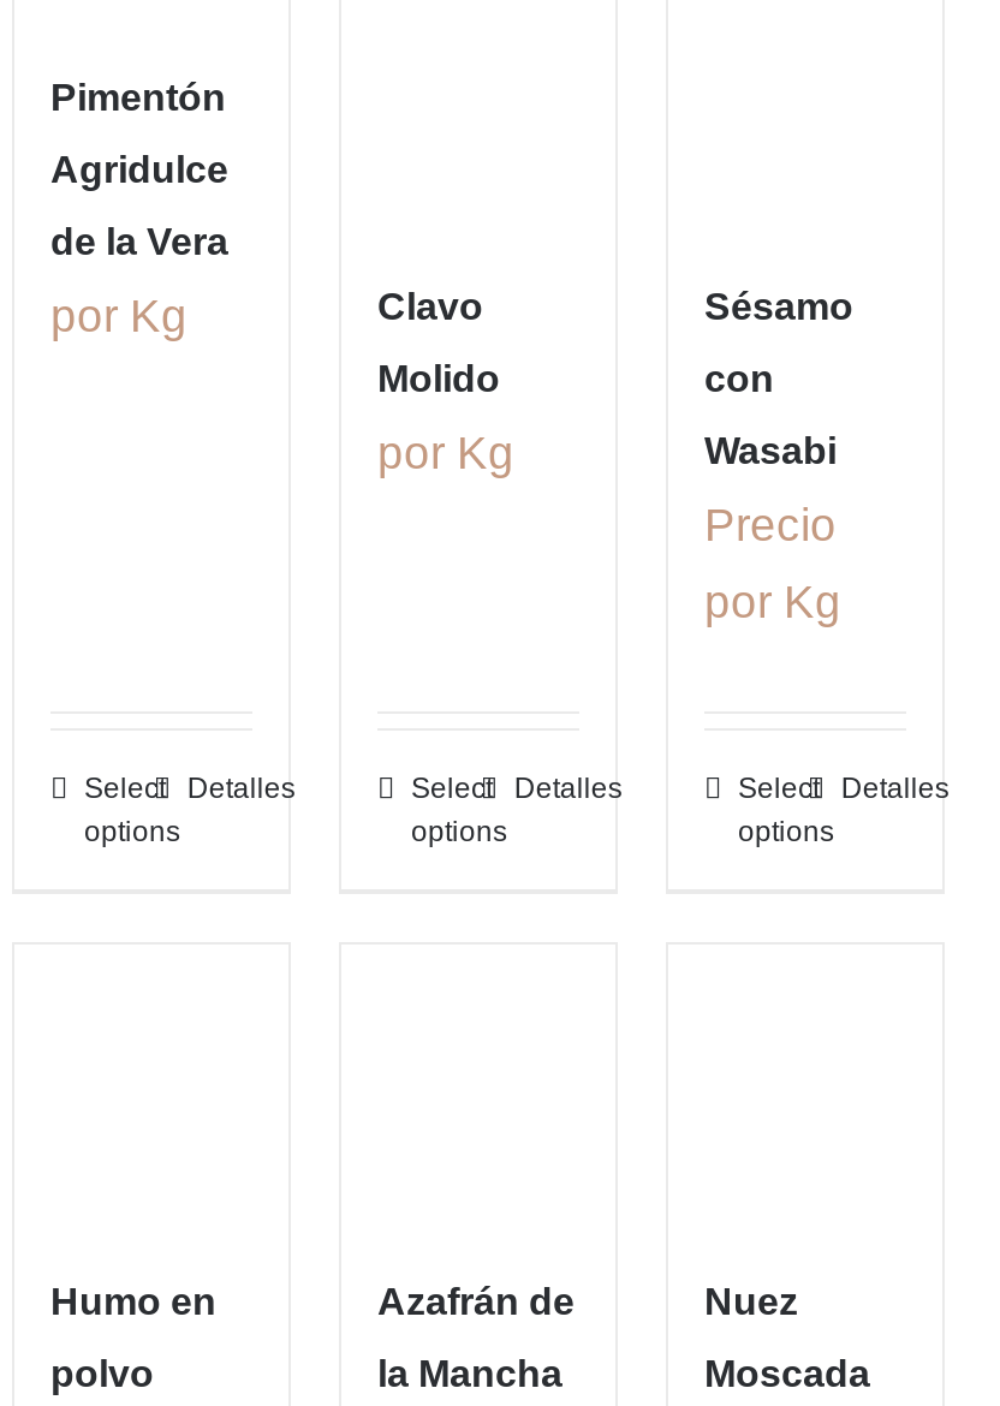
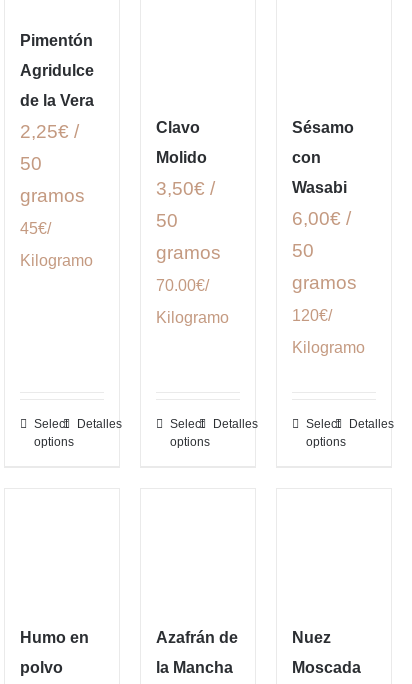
- por Kg
+ 2,25€ /
+ 50
+ gramos
+ 45€/
+ Kilogramo

- por Kg
+ 3,50€ /
+ 50
+ gramos
+ 70.00€/
+ Kilogramo

- Precio
- por Kg
+ 6,00€ /
+ 50
+ gramos
+ 120€/
+ Kilogramo
